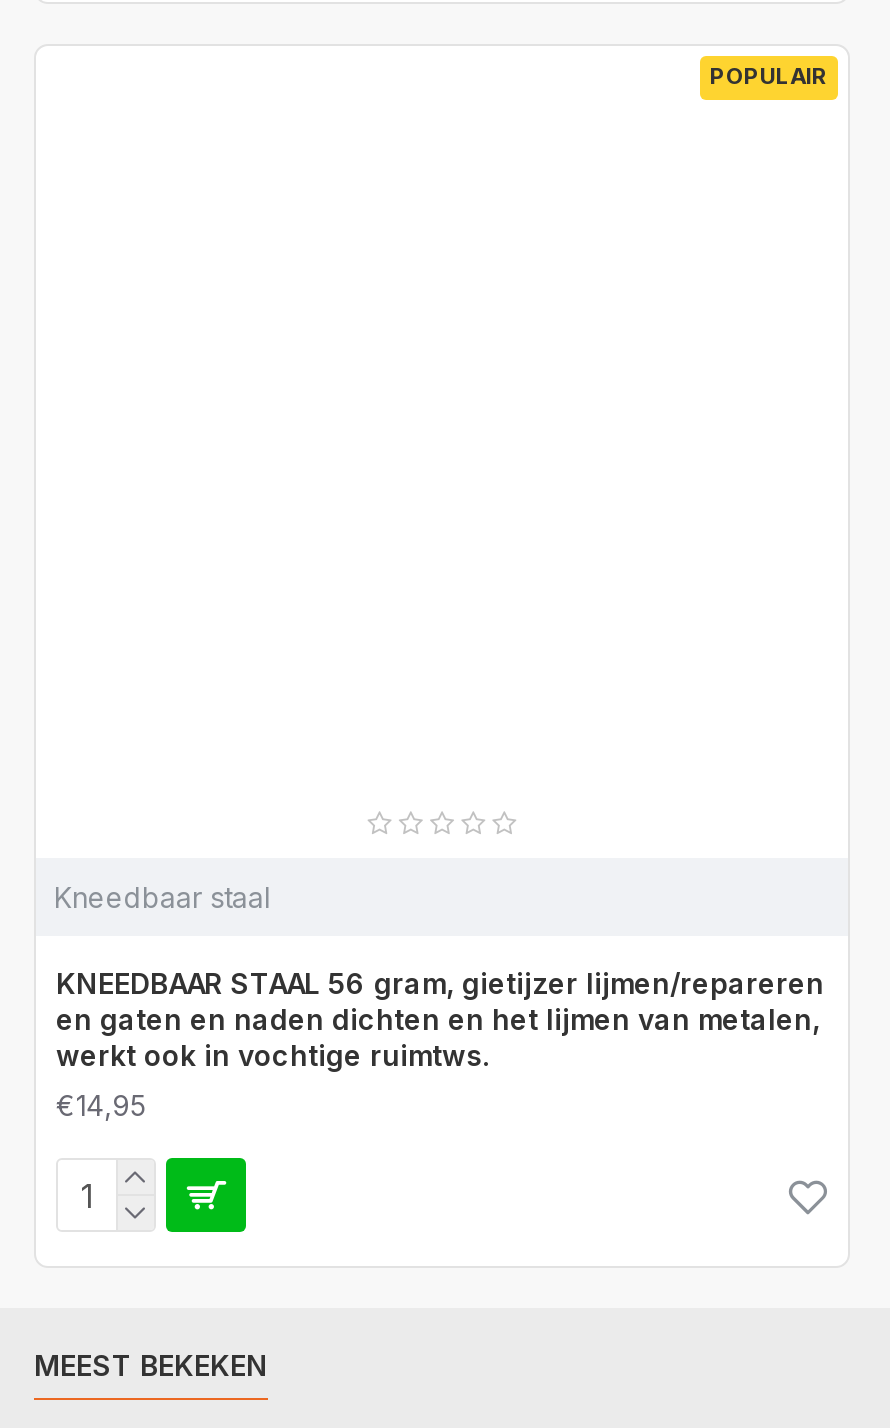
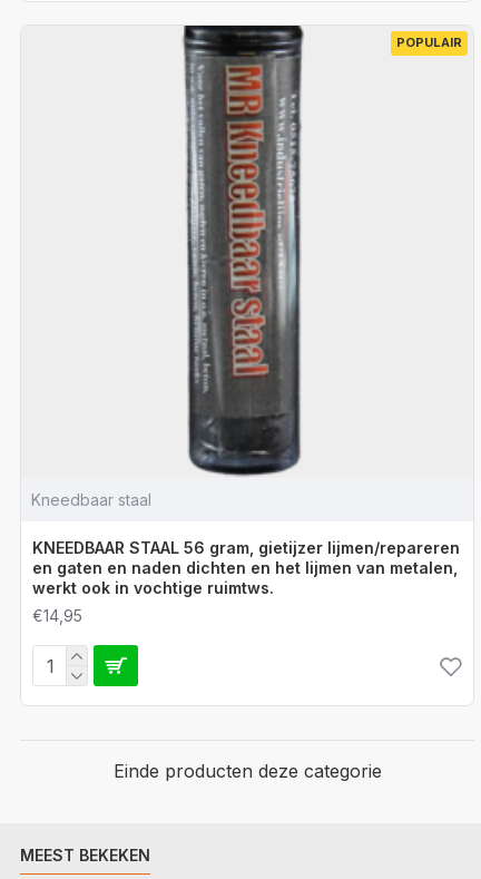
+ [image]

+ Einde producten deze categorie
